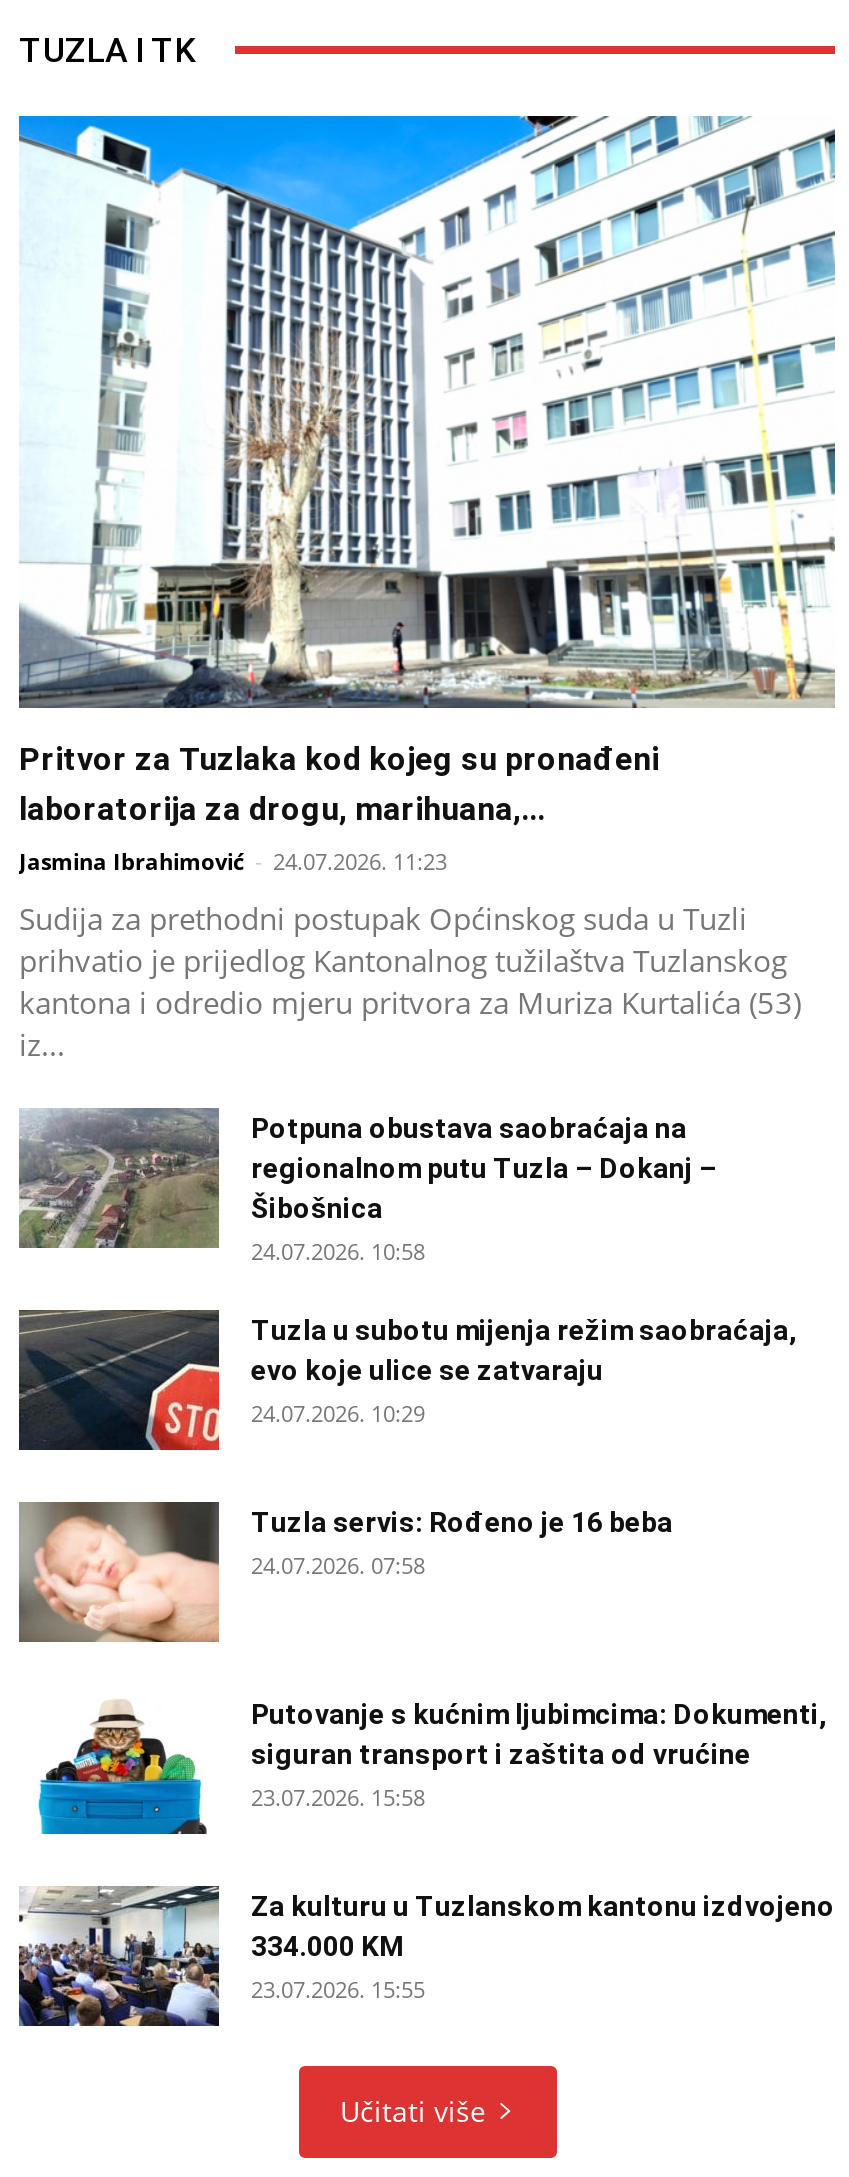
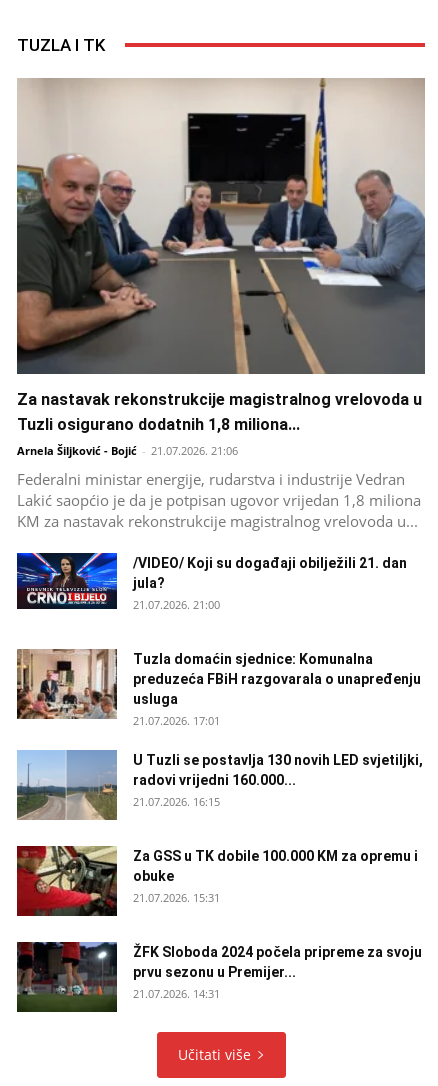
- [image]
- Pritvor za Tuzlaka kod kojeg su pronađeni
- laboratorija za drogu, marihuana,...
+ [image]
+ Za nastavak rekonstrukcije magistralnog vrelovoda u
+ Tuzli osigurano dodatnih 1,8 miliona...

- Jasmina Ibrahimović - 24.07.2026. 11:23
+ Arnela Šiljković - Bojić - 21.07.2026. 21:06

- Sudija za prethodni postupak Općinskog suda u Tuzli
- prihvatio je prijedlog Kantonalnog tužilaštva Tuzlanskog
- kantona i odredio mjeru pritvora za Muriza Kurtalića (53)
- iz...
+ Federalni ministar energije, rudarstva i industrije Vedran
+ Lakić saopćio je da je potpisan ugovor vrijedan 1,8 miliona
+ KM za nastavak rekonstrukcije magistralnog vrelovoda u...

- [image]
- Potpuna obustava saobraćaja na
- regionalnom putu Tuzla – Dokanj –
- Šibošnica
- 24.07.2026. 10:58
+ [image]
+ /VIDEO/ Koji su događaji obilježili 21. dan
+ jula?
+ 21.07.2026. 21:00

- [image]
- Tuzla u subotu mijenja režim saobraćaja,
- evo koje ulice se zatvaraju
- 24.07.2026. 10:29
+ [image]
+ Tuzla domaćin sjednice: Komunalna
+ preduzeća FBiH razgovarala o unapređenju
+ usluga
+ 21.07.2026. 17:01

- [image]
- Tuzla servis: Rođeno je 16 beba
- 24.07.2026. 07:58
+ [image]
+ U Tuzli se postavlja 130 novih LED svjetiljki,
+ radovi vrijedni 160.000...
+ 21.07.2026. 16:15

- [image]
- Putovanje s kućnim ljubimcima: Dokumenti,
- siguran transport i zaštita od vrućine
- 23.07.2026. 15:58
+ [image]
+ Za GSS u TK dobile 100.000 KM za opremu i
+ obuke
+ 21.07.2026. 15:31

- [image]
- Za kulturu u Tuzlanskom kantonu izdvojeno
- 334.000 KM
- 23.07.2026. 15:55
+ [image]
+ ŽFK Sloboda 2024 počela pripreme za svoju
+ prvu sezonu u Premijer...
+ 21.07.2026. 14:31
